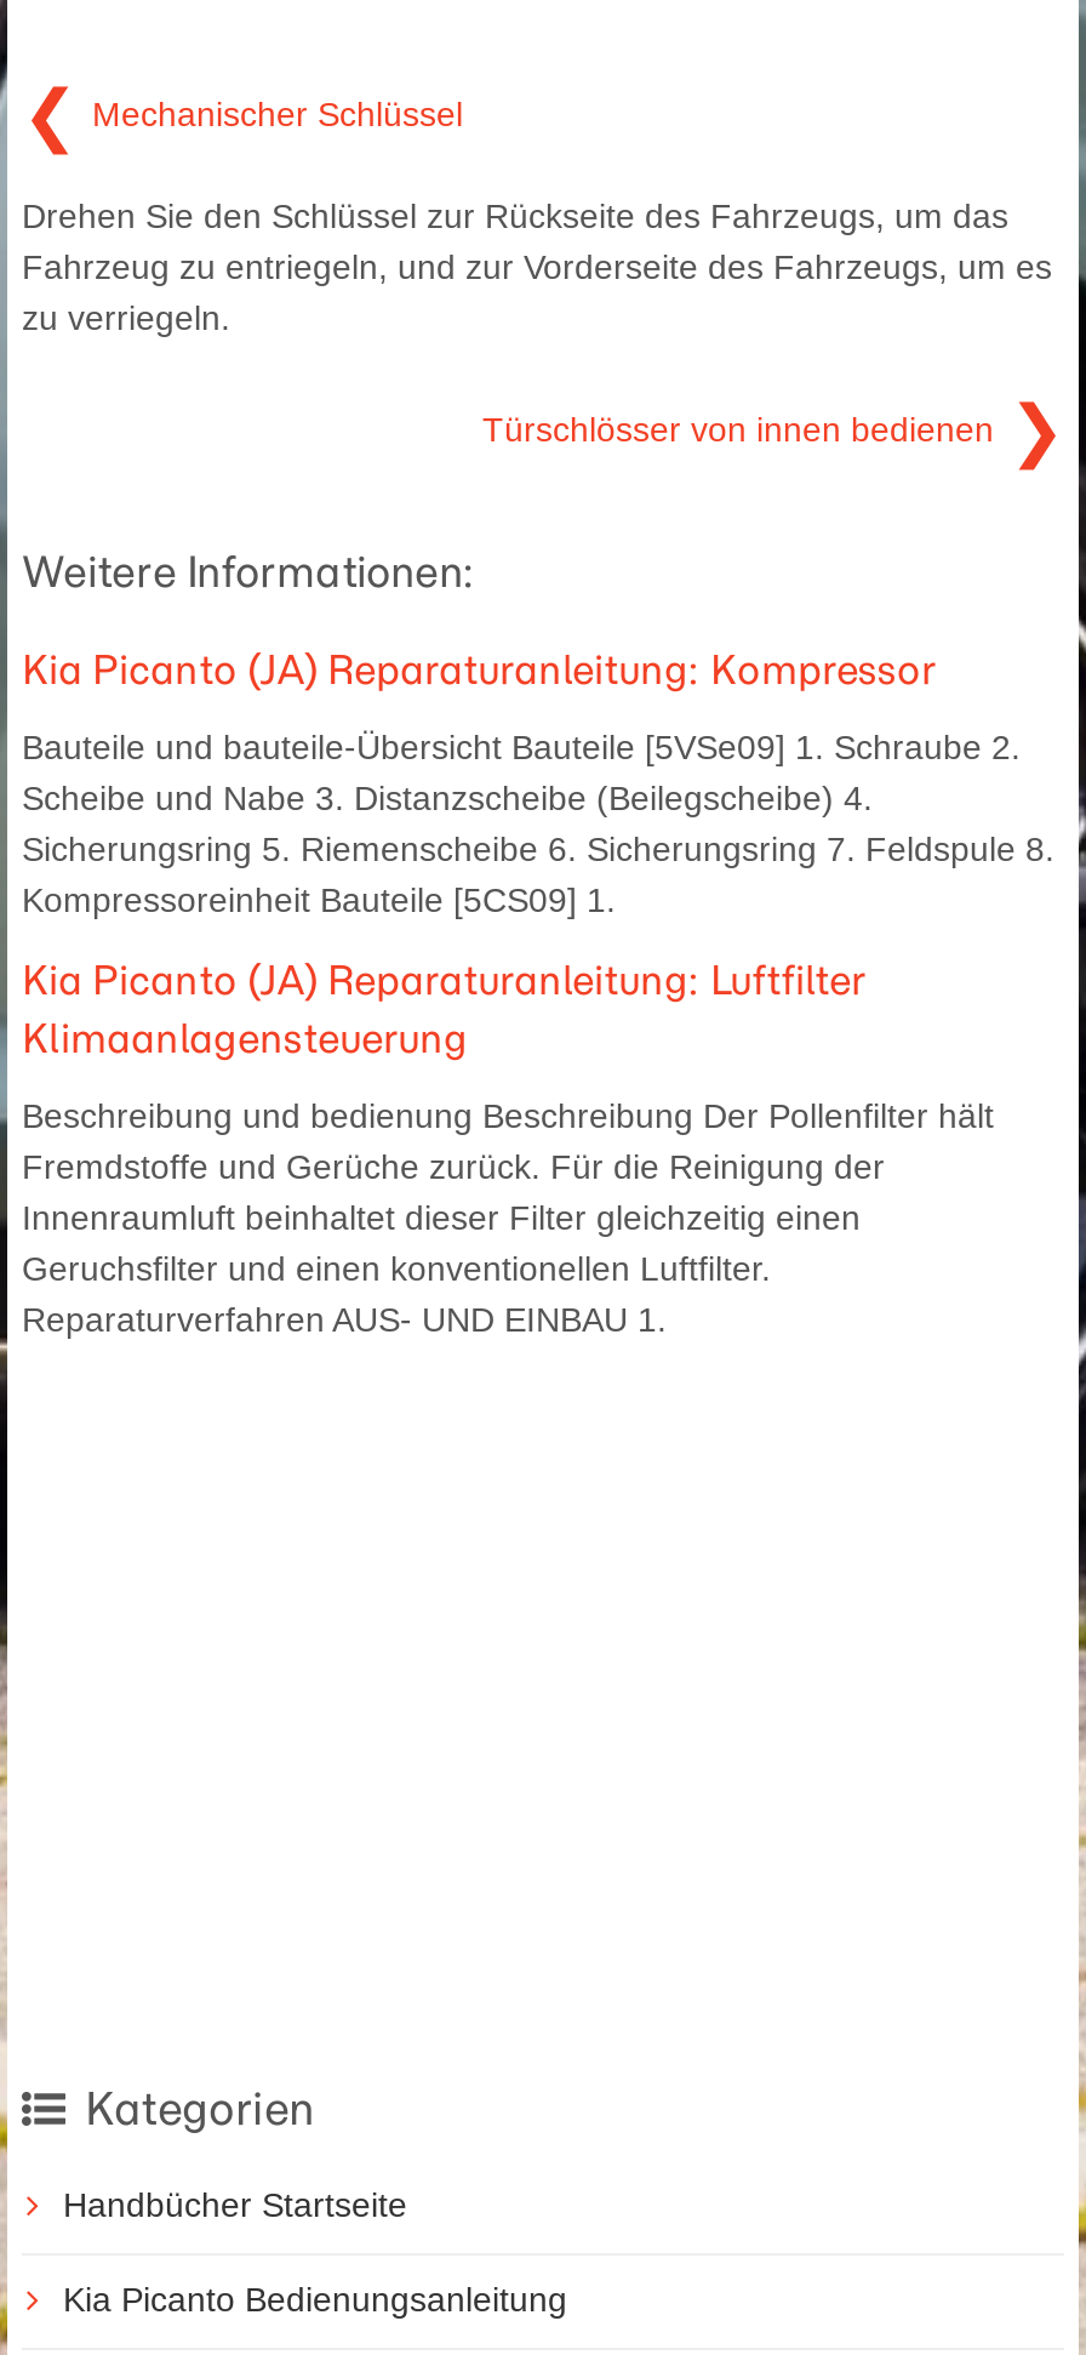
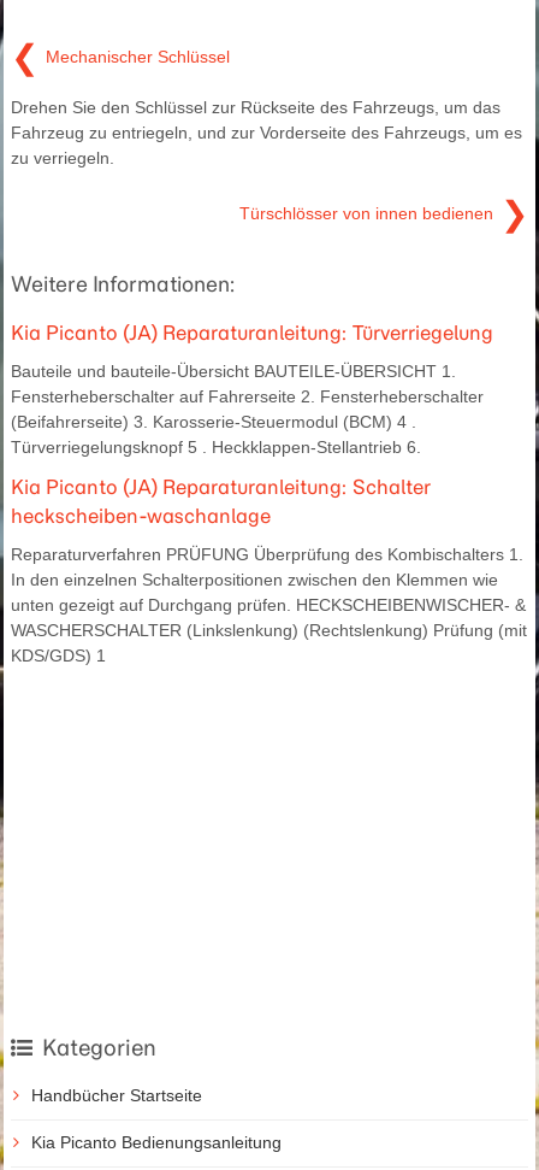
- Kia Picanto (JA) Reparaturanleitung: Kompressor
+ Kia Picanto (JA) Reparaturanleitung: Türverriegelung

- Bauteile und bauteile-Übersicht Bauteile [5VSe09] 1. Schraube 2.
- Scheibe und Nabe 3. Distanzscheibe (Beilegscheibe) 4.
- Sicherungsring 5. Riemenscheibe 6. Sicherungsring 7. Feldspule 8.
- Kompressoreinheit Bauteile [5CS09] 1.
+ Bauteile und bauteile-Übersicht BAUTEILE-ÜBERSICHT 1.
+ Fensterheberschalter auf Fahrerseite 2. Fensterheberschalter
+ (Beifahrerseite) 3. Karosserie-Steuermodul (BCM) 4 .
+ Türverriegelungsknopf 5 . Heckklappen-Stellantrieb 6.

- Kia Picanto (JA) Reparaturanleitung: Luftfilter
- Klimaanlagensteuerung
+ Kia Picanto (JA) Reparaturanleitung: Schalter
+ heckscheiben-waschanlage

- Beschreibung und bedienung Beschreibung Der Pollenfilter hält
- Fremdstoffe und Gerüche zurück. Für die Reinigung der
- Innenraumluft beinhaltet dieser Filter gleichzeitig einen
- Geruchsfilter und einen konventionellen Luftfilter.
- Reparaturverfahren AUS- UND EINBAU 1.
+ Reparaturverfahren PRÜFUNG Überprüfung des Kombischalters 1.
+ In den einzelnen Schalterpositionen zwischen den Klemmen wie
+ unten gezeigt auf Durchgang prüfen. HECKSCHEIBENWISCHER- &
+ WASCHERSCHALTER (Linkslenkung) (Rechtslenkung) Prüfung (mit
+ KDS/GDS) 1
